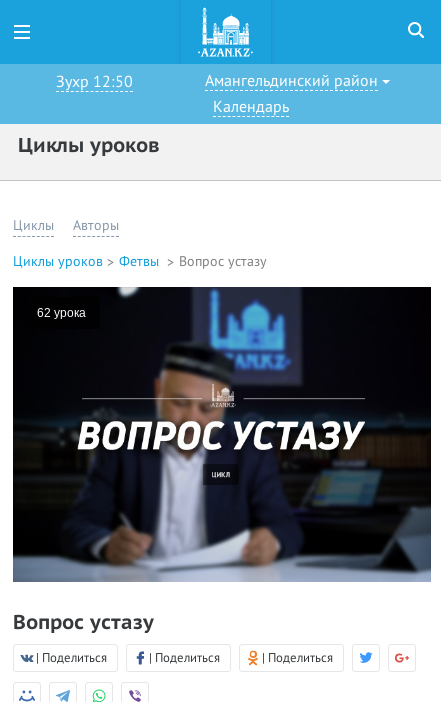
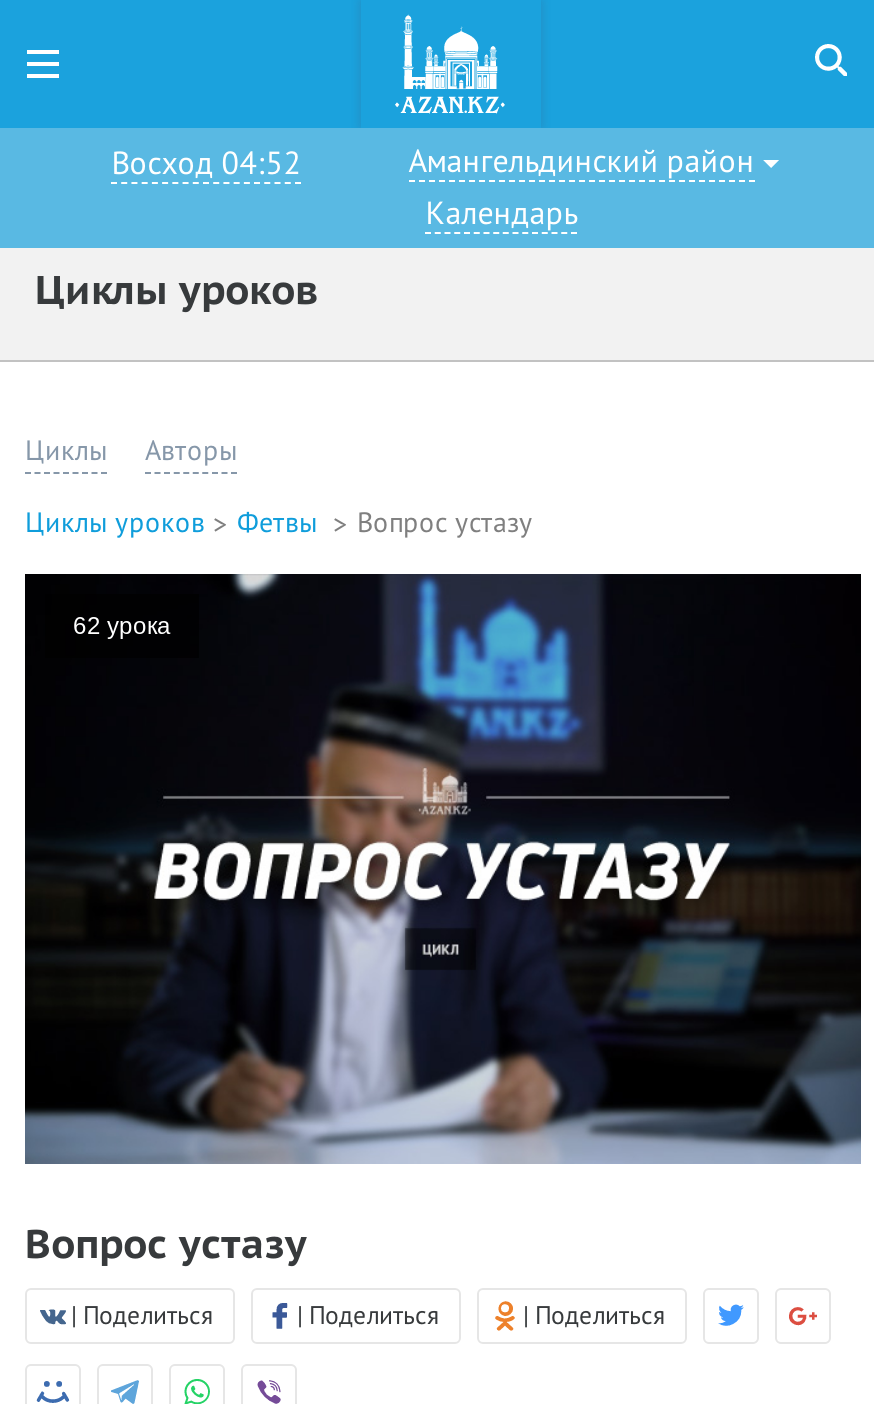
- Зухр 12:50
+ Восход 04:52
